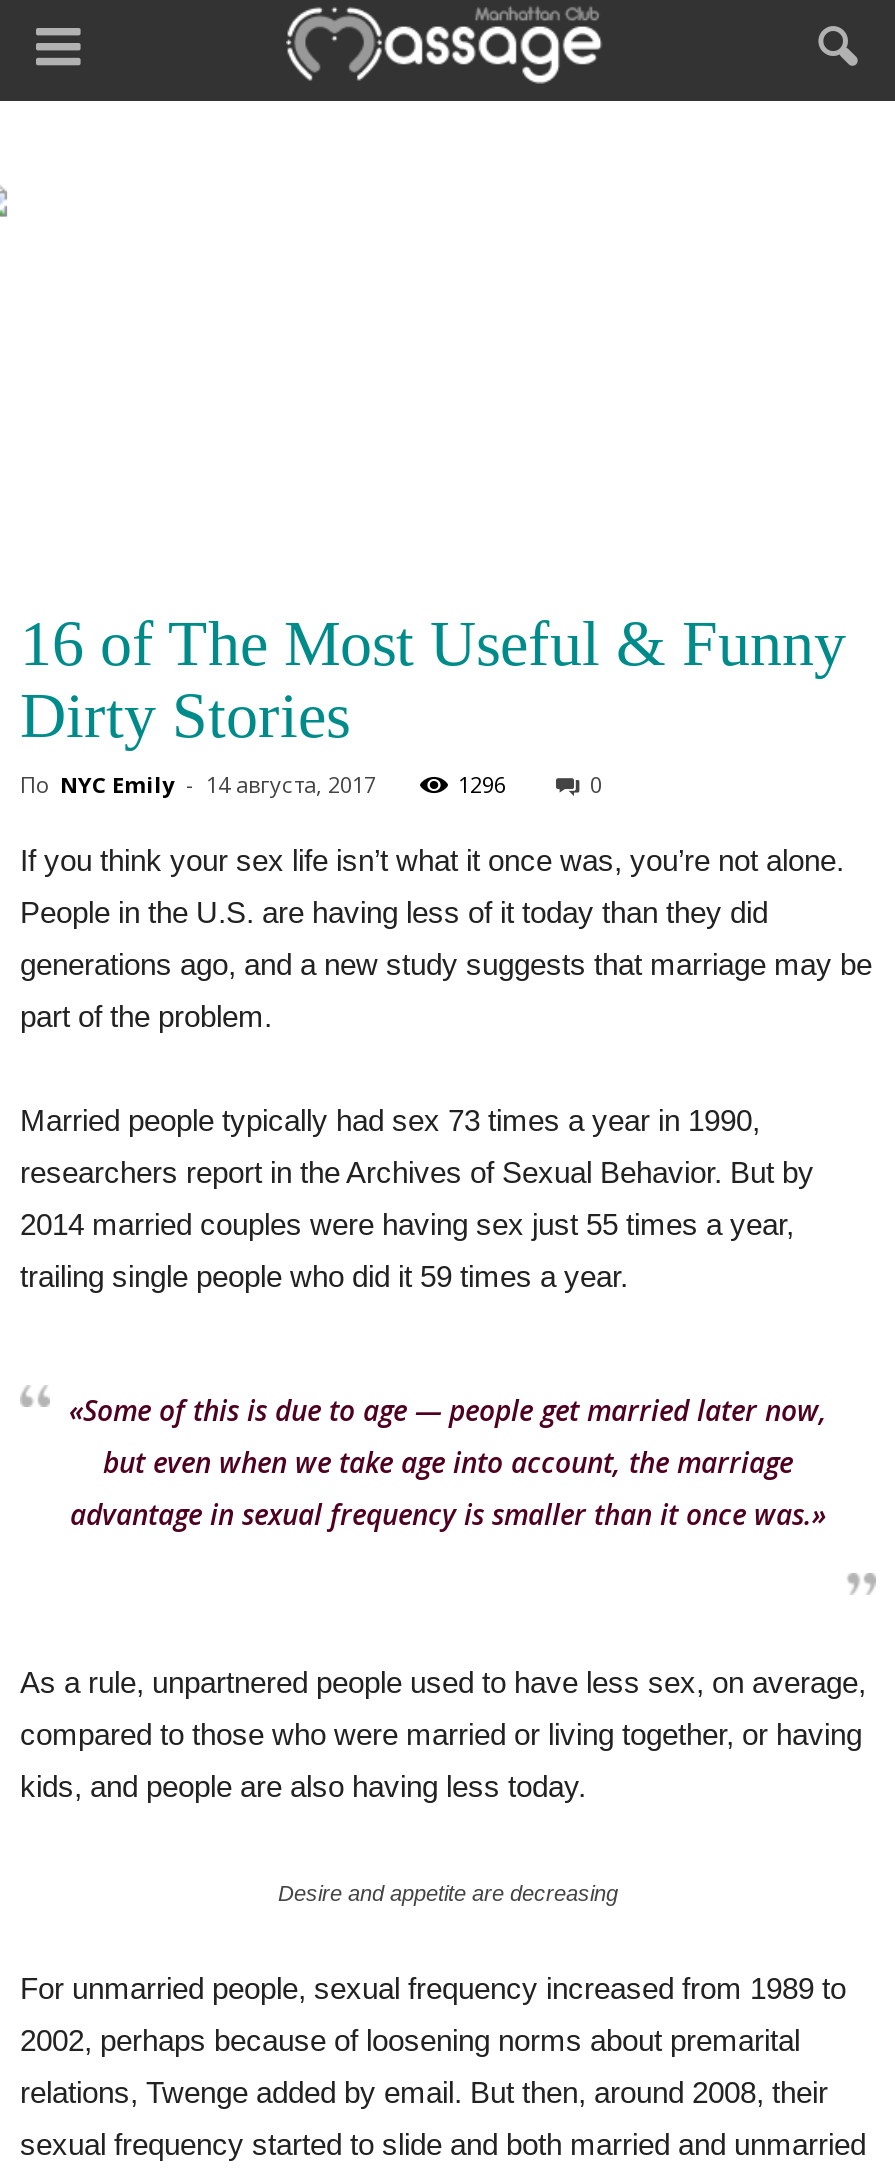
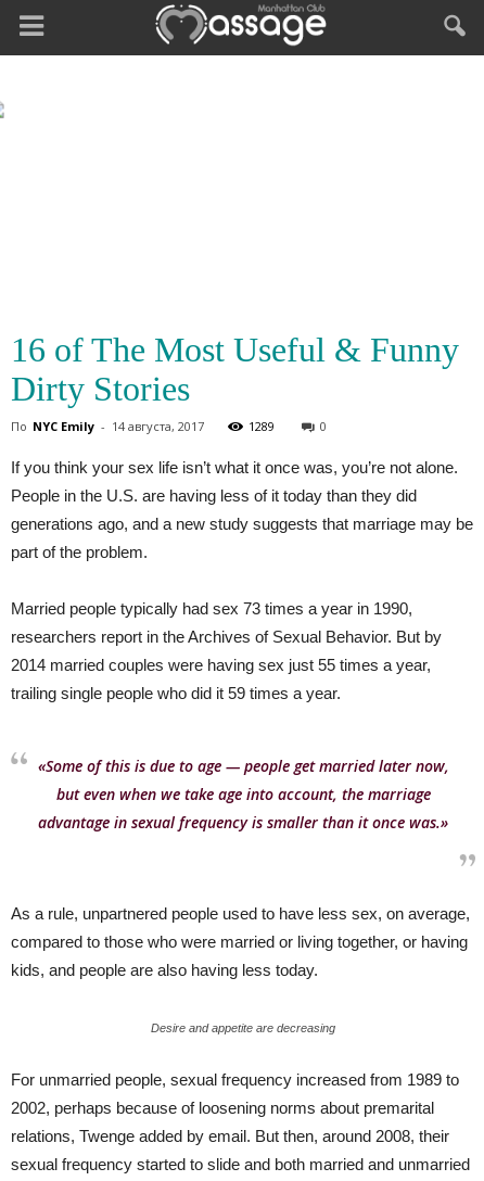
- 1296
+ 1289
